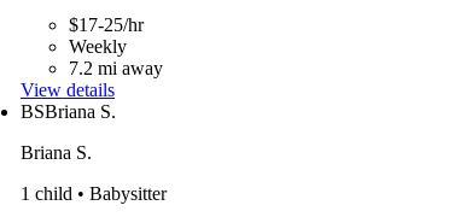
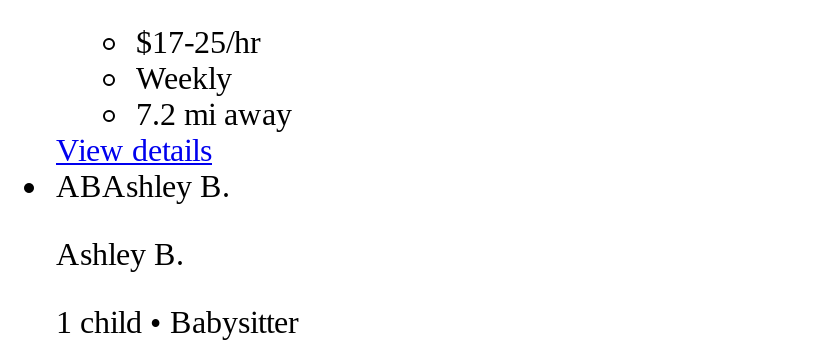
- BSBriana S.
+ ABAshley B.

- Briana S.
+ Ashley B.
